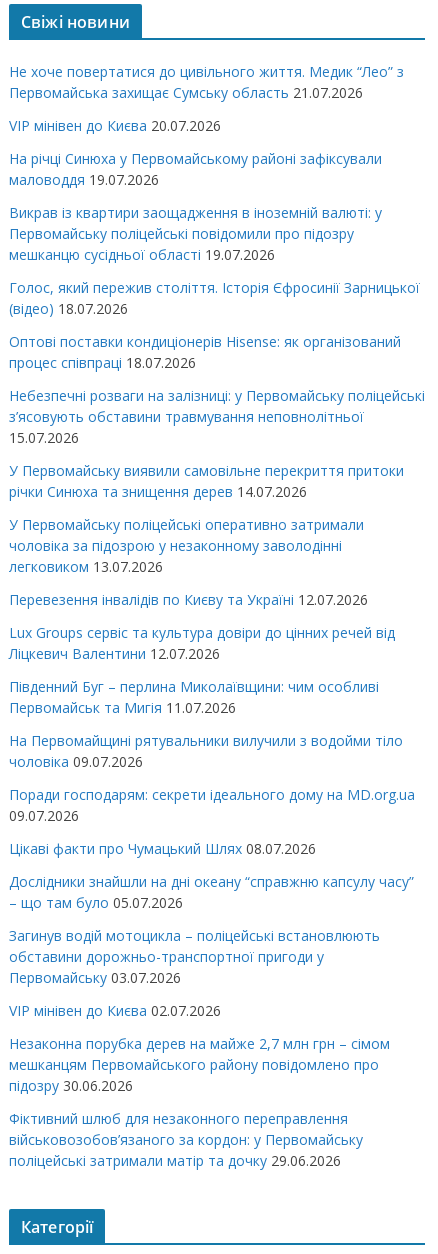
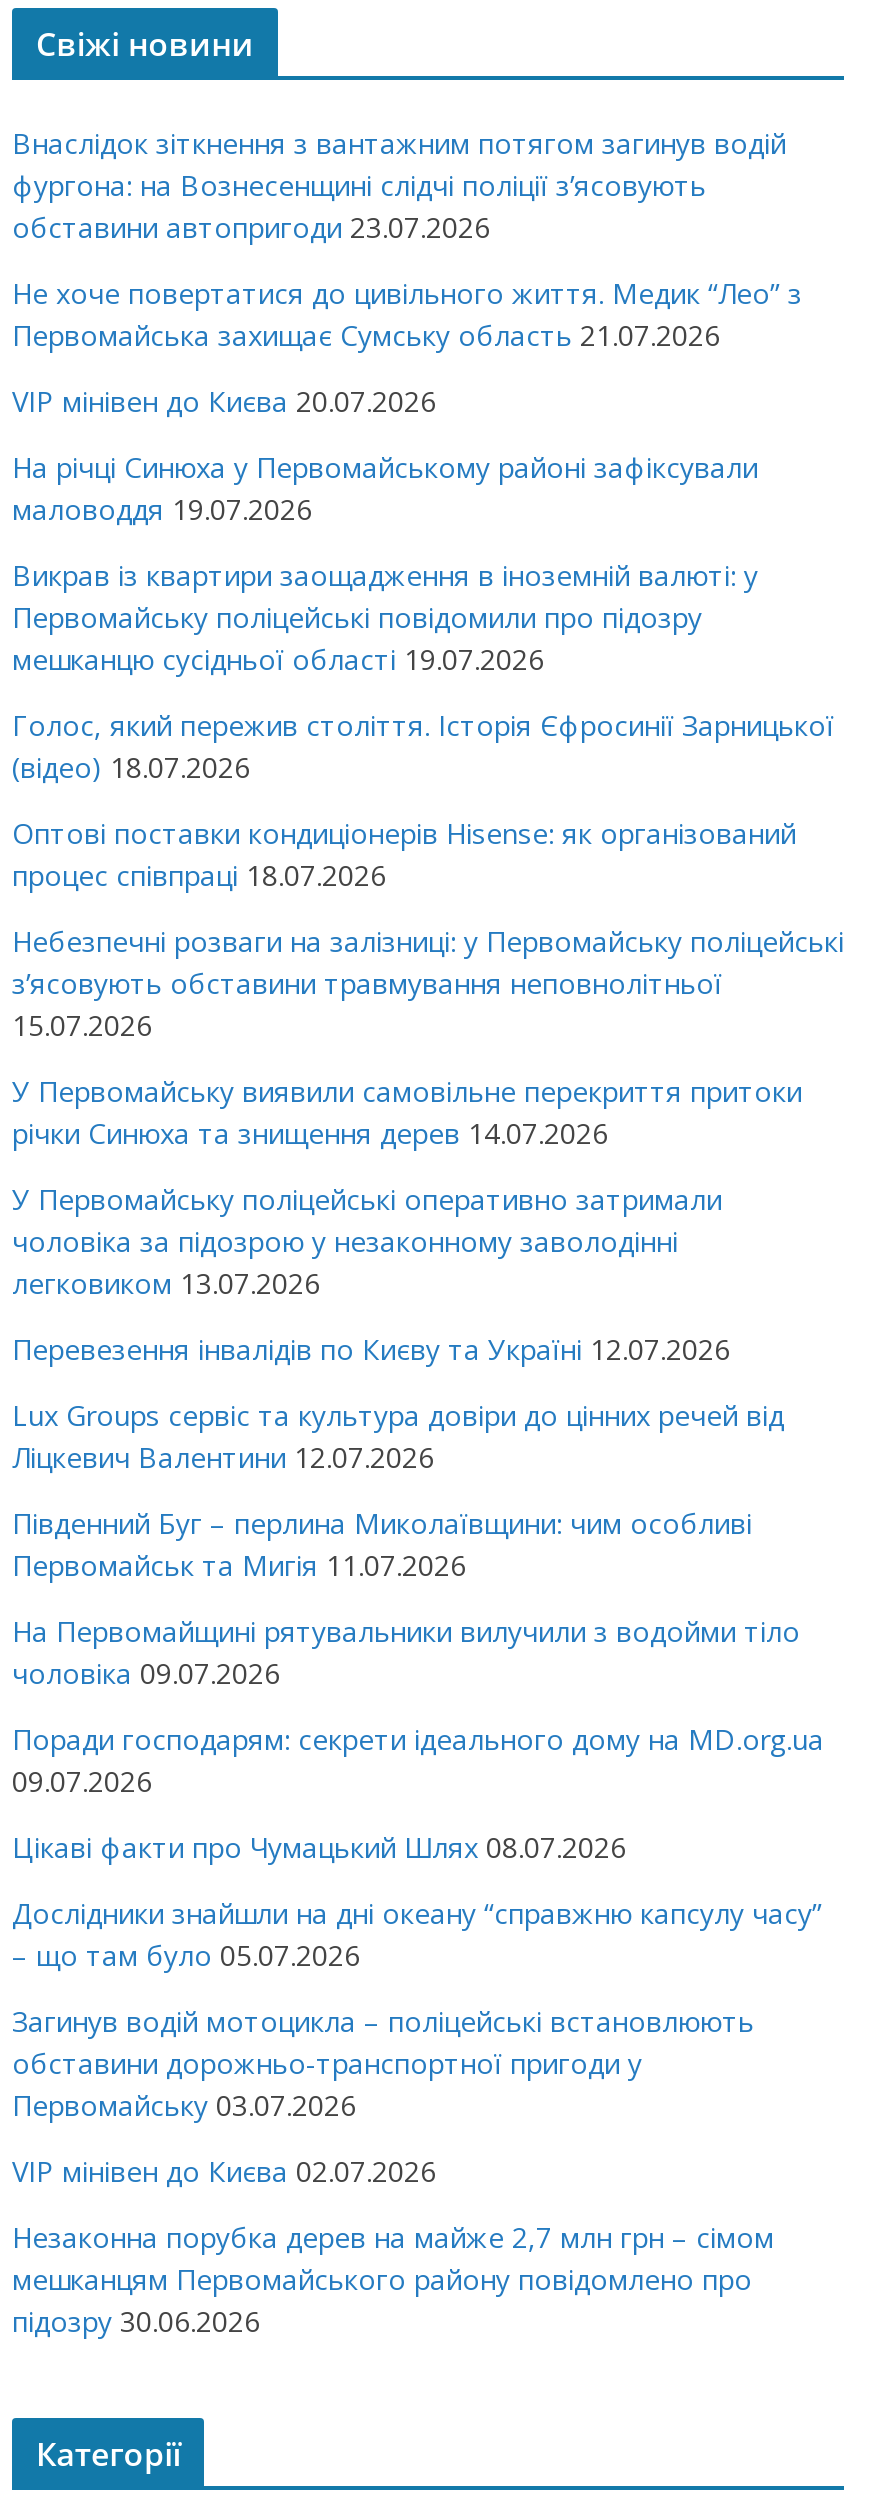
+ Внаслідок зіткнення з вантажним потягом загинув водій
+ фургона: на Вознесенщині слідчі поліції з’ясовують
+ обставини автопригоди 23.07.2026

moved down: Не хоче повертатися до цивільного життя. Медик “Лео” з | Первомайська захищає Сумську область 21.07.2026 | На річці Синюха у Первомайському районі зафіксували | ... | мешканцям Первомайського району повідомлено про | підозру 30.06.2026

- Фіктивний шлюб для незаконного переправлення
- військовозобов’язаного за кордон: у Первомайську
- поліцейські затримали матір та дочку 29.06.2026
